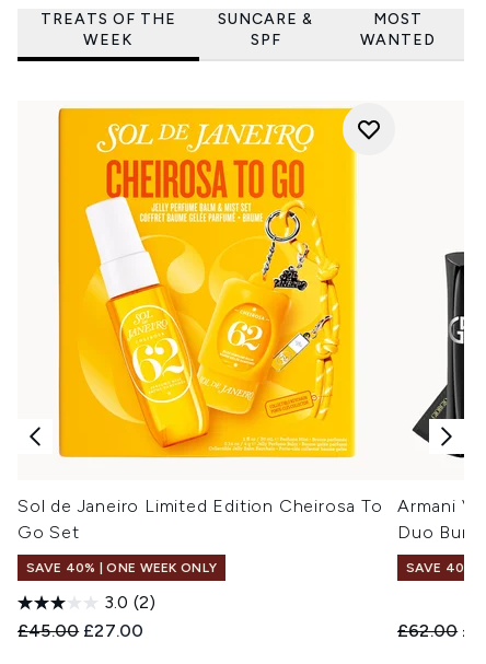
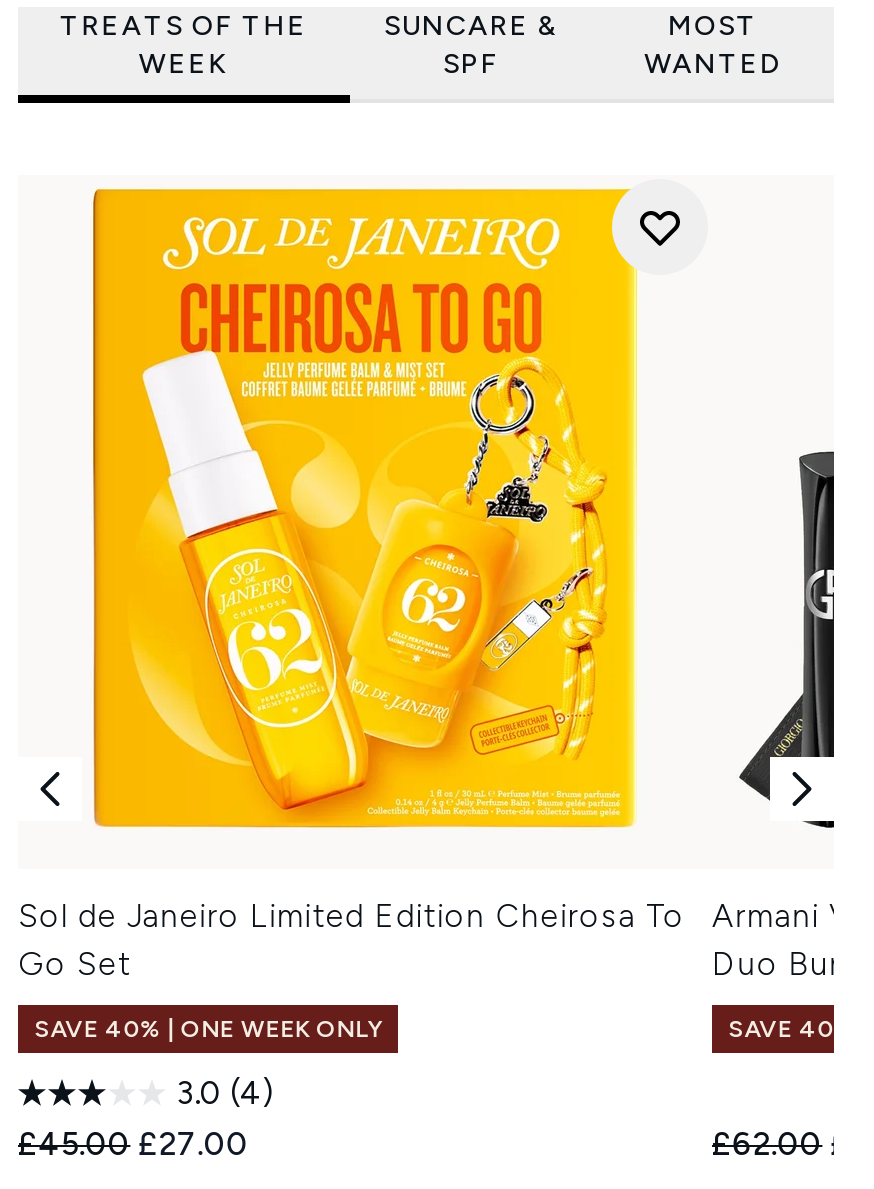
- 3.0 (2)
+ 3.0 (4)
